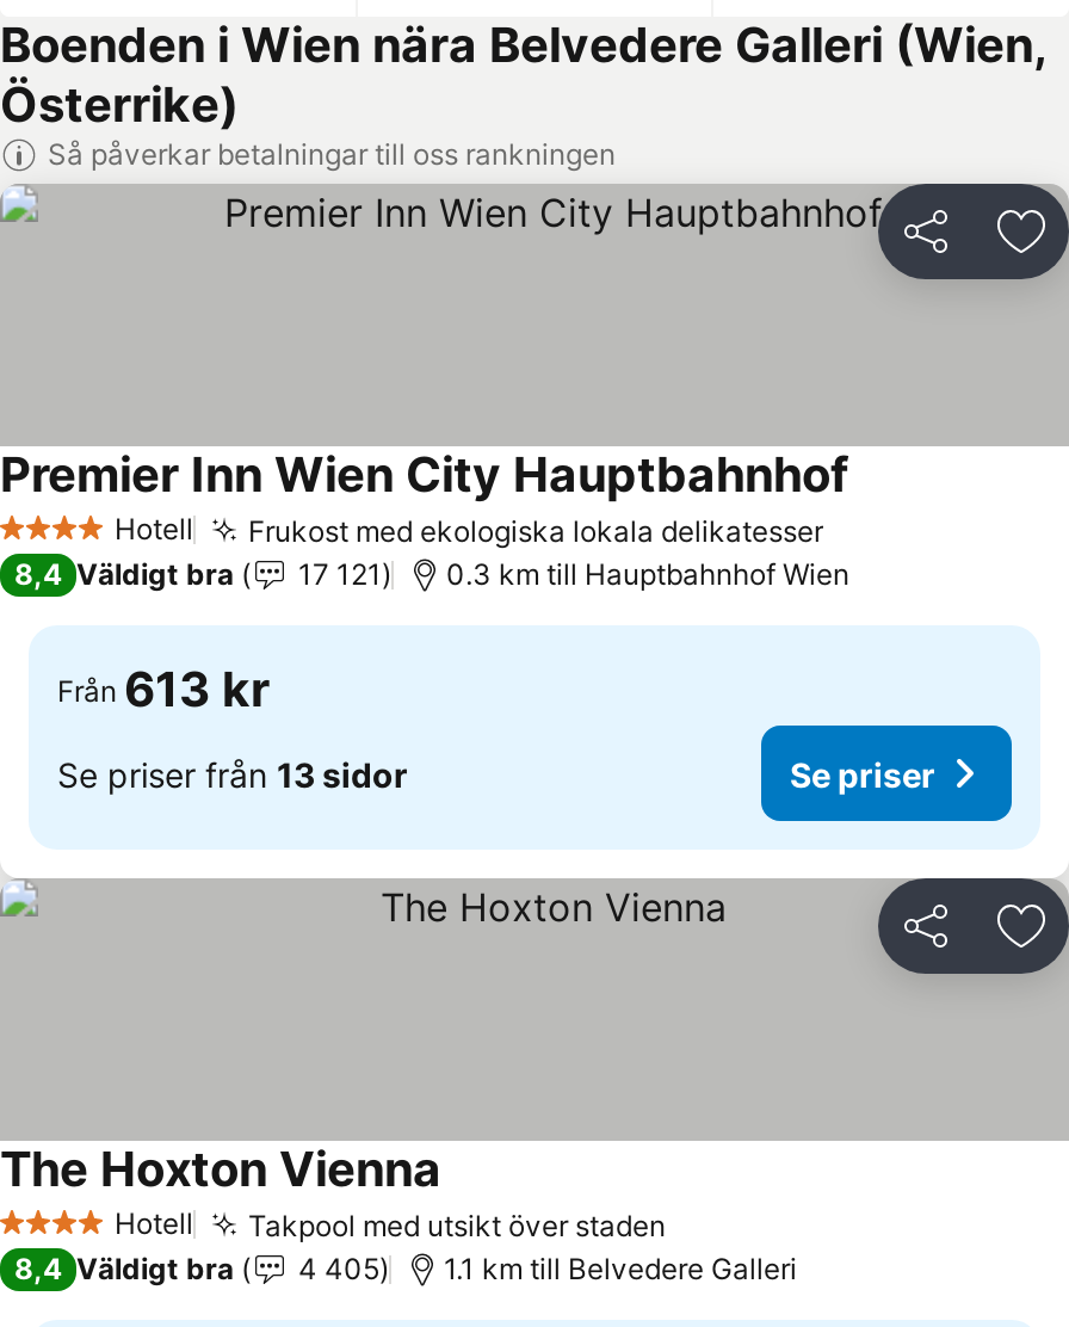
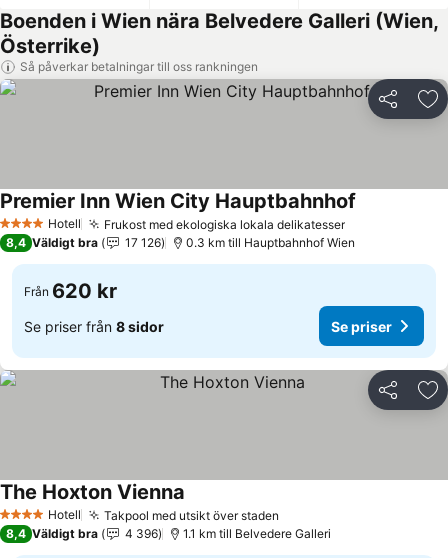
- 17 121
+ 17 126

- Från 613 kr
+ Från 620 kr

- Se priser från 13 sidor
+ Se priser från 8 sidor

- 4 405
+ 4 396
